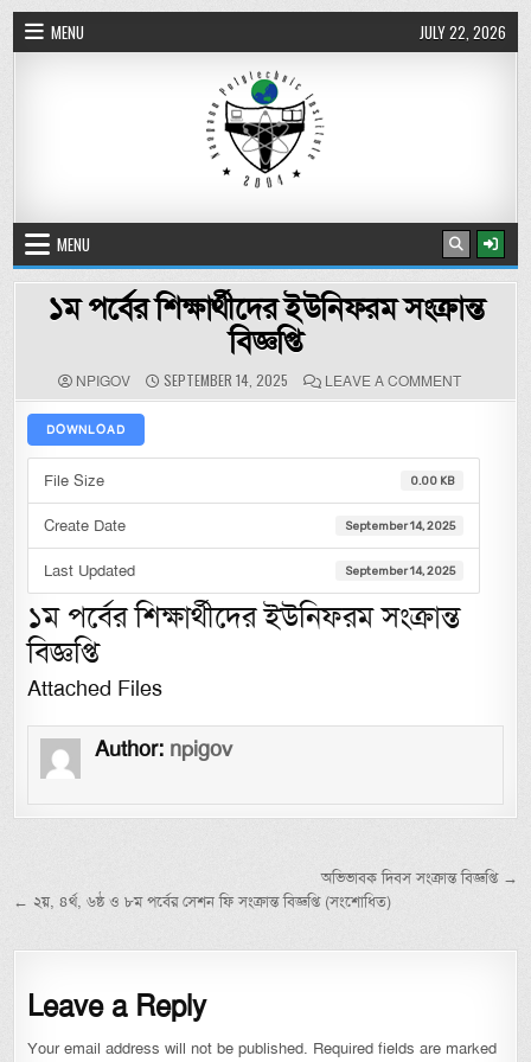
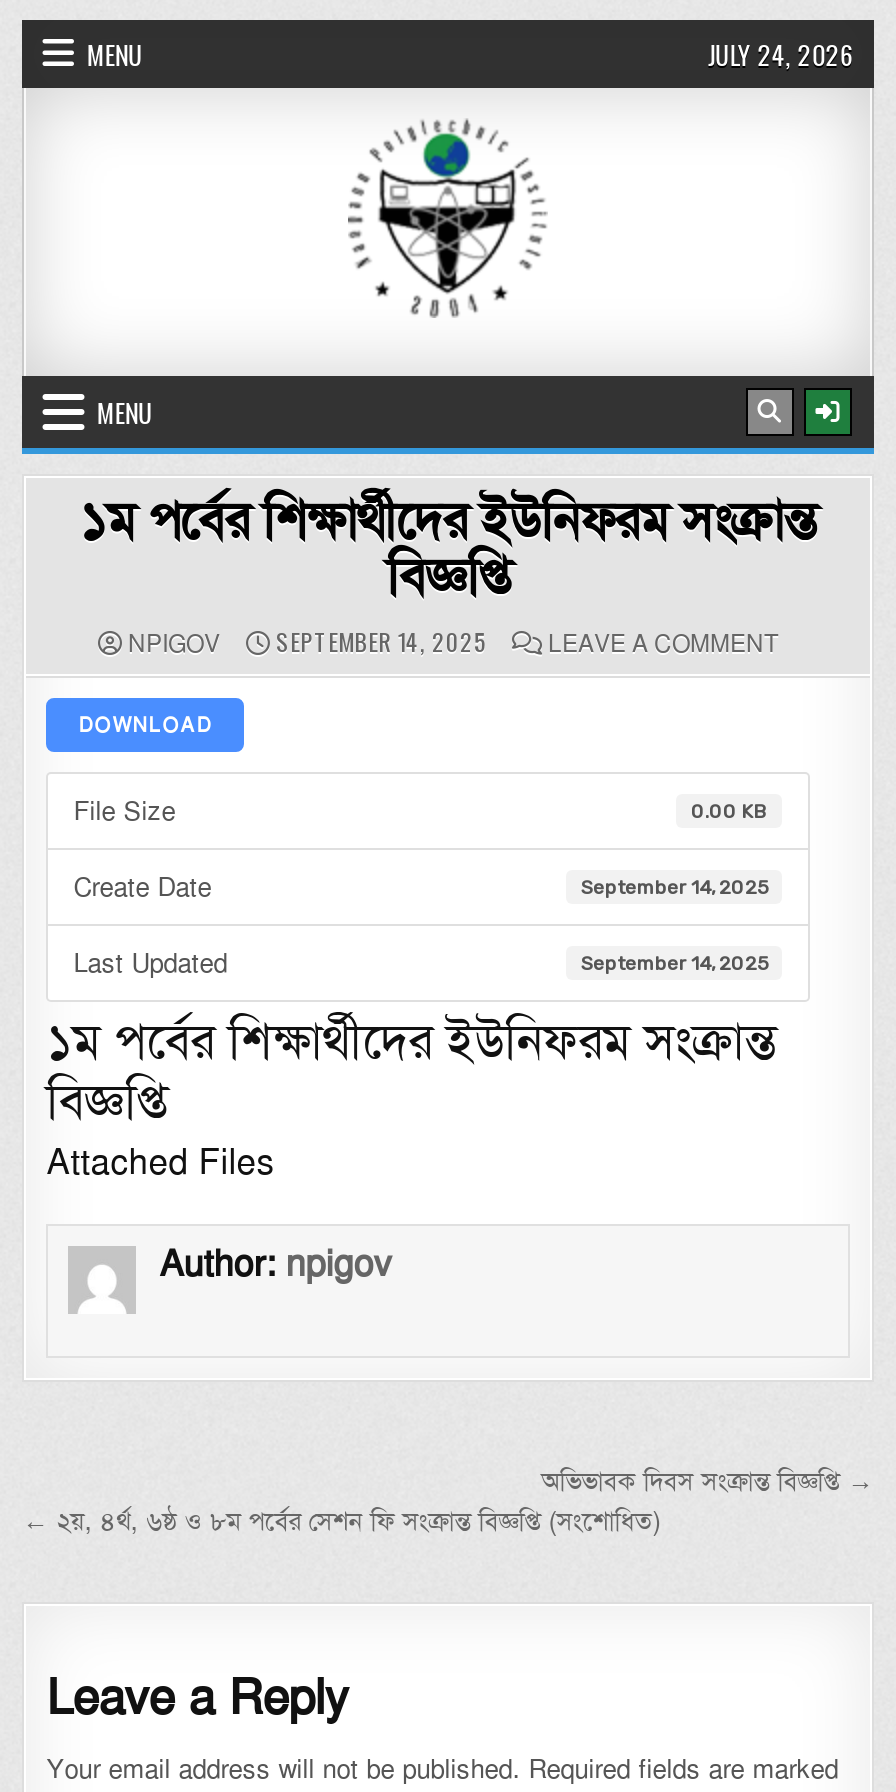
- JULY 22, 2026
+ JULY 24, 2026
